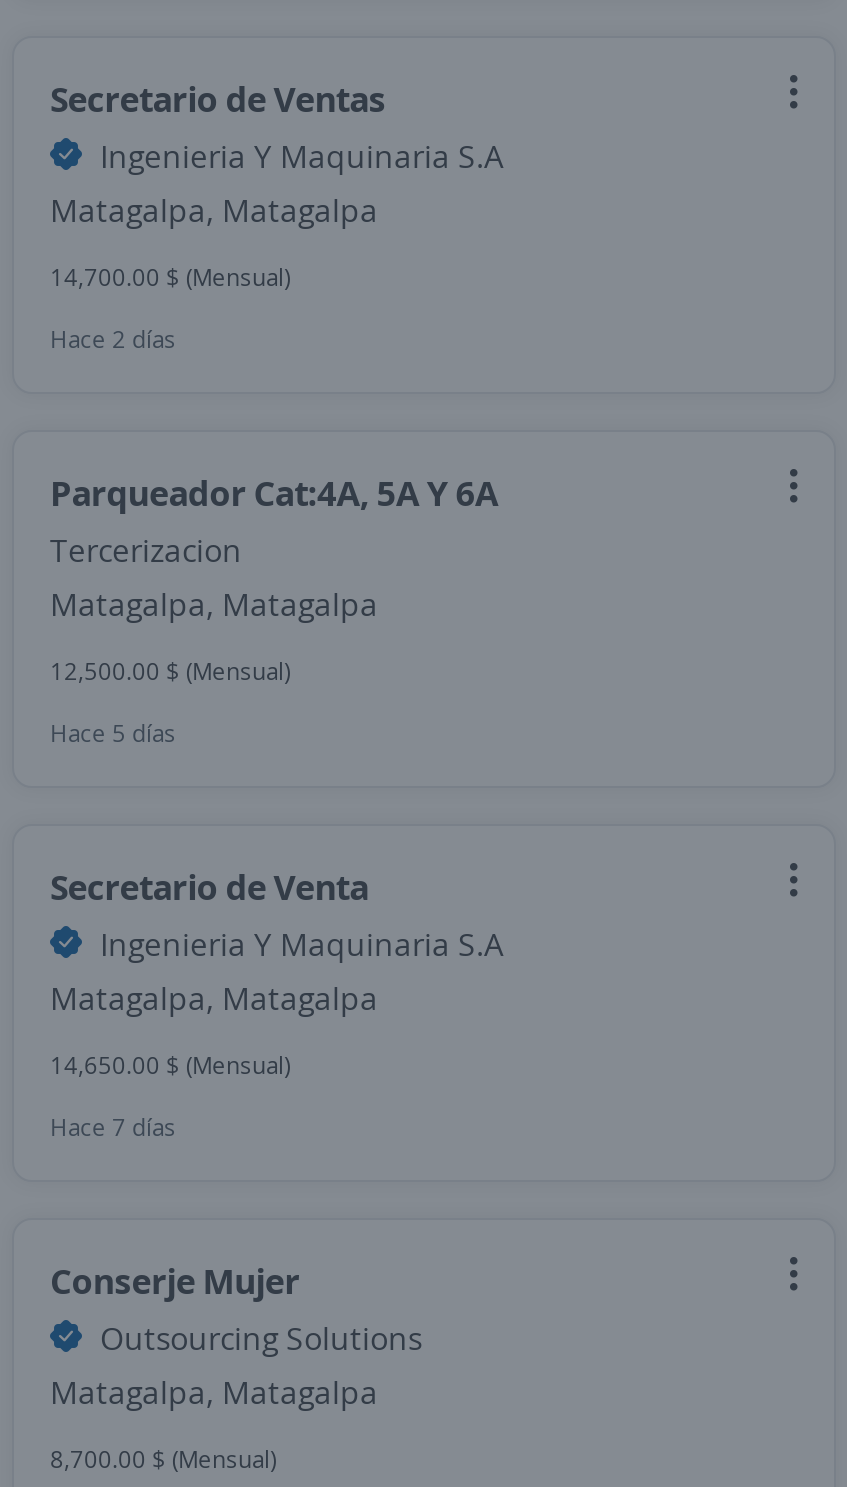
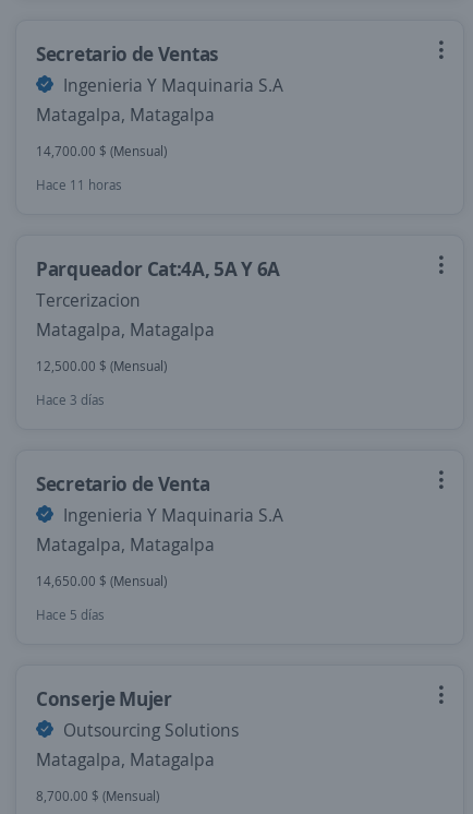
- Hace 2 días
+ Hace 11 horas

- Hace 5 días
+ Hace 3 días

- Hace 7 días
+ Hace 5 días
